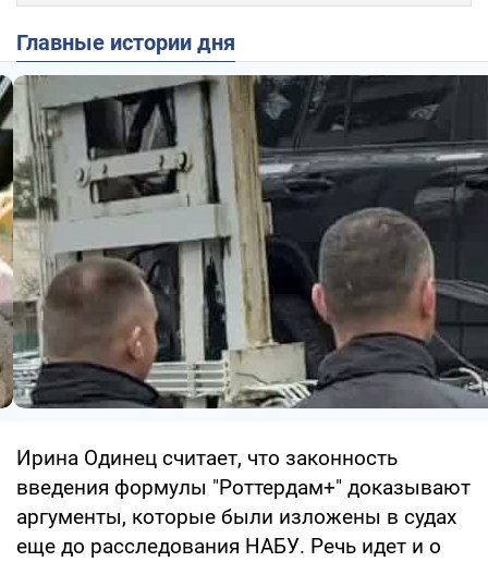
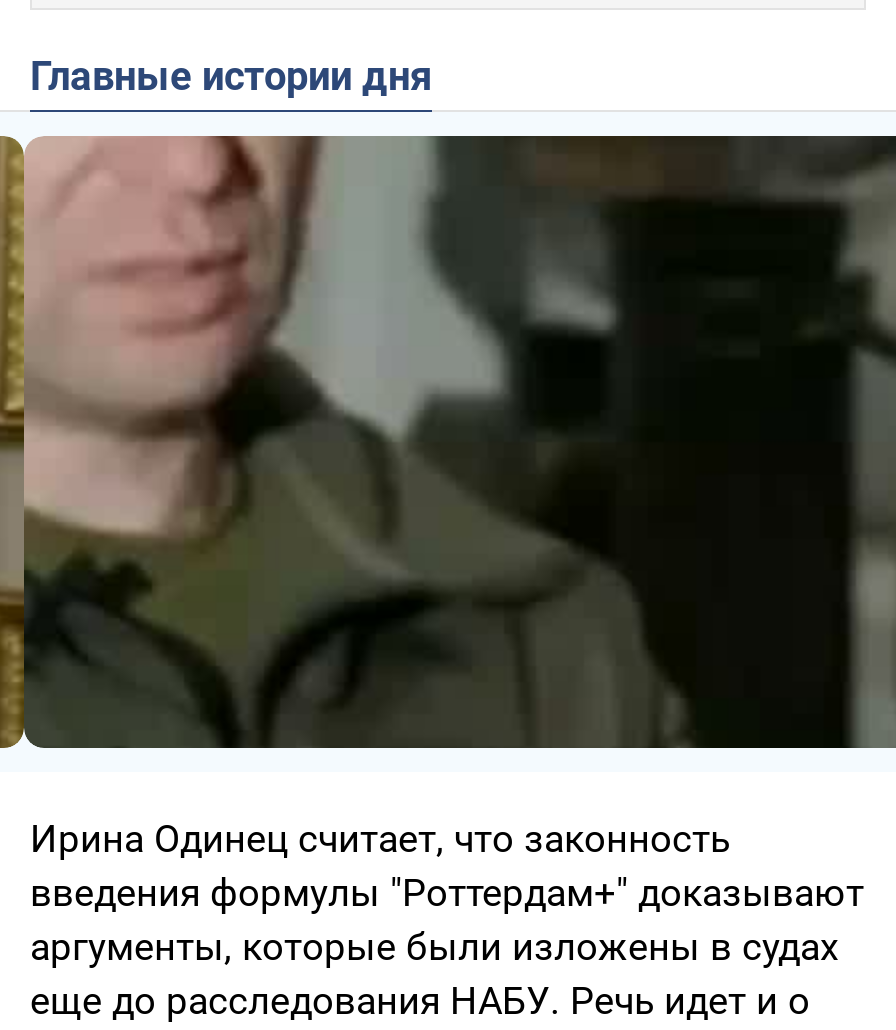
- [image]
+ [image]
